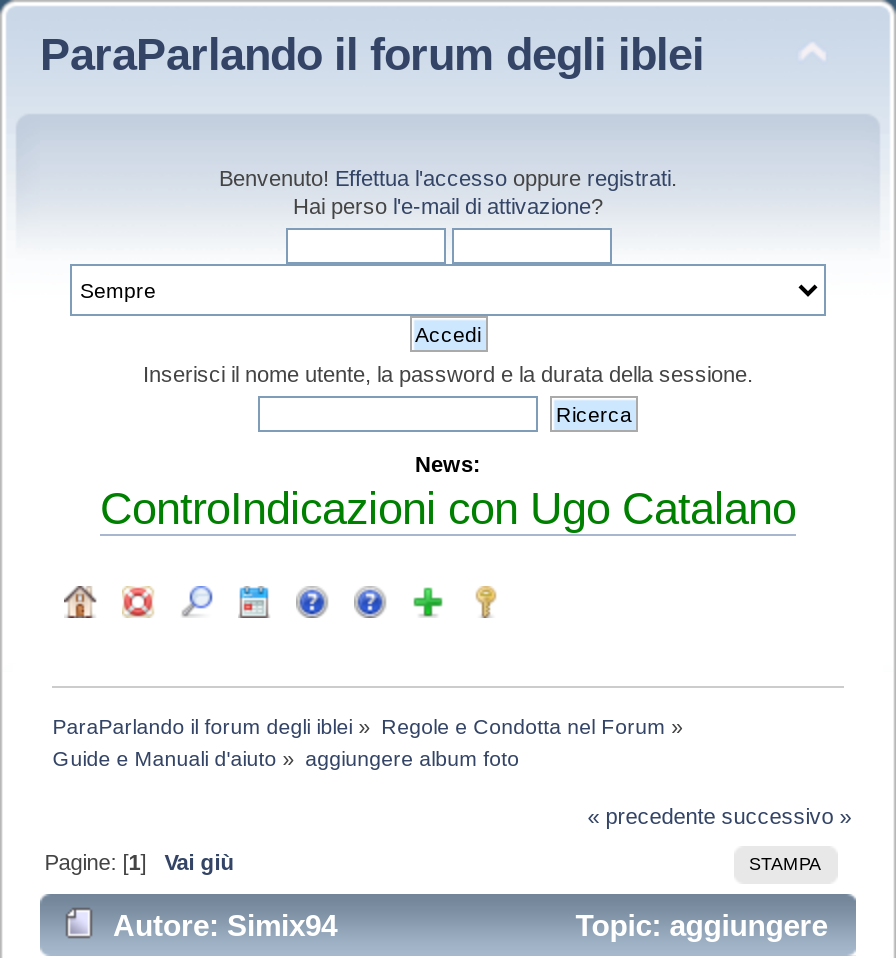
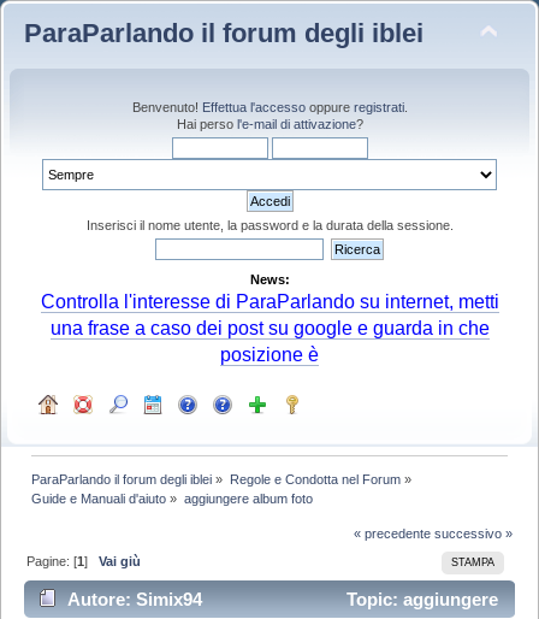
- ControIndicazioni con Ugo Catalano
+ Controlla l'interesse di ParaParlando su internet, metti
+ una frase a caso dei post su google e guarda in che
+ posizione è
